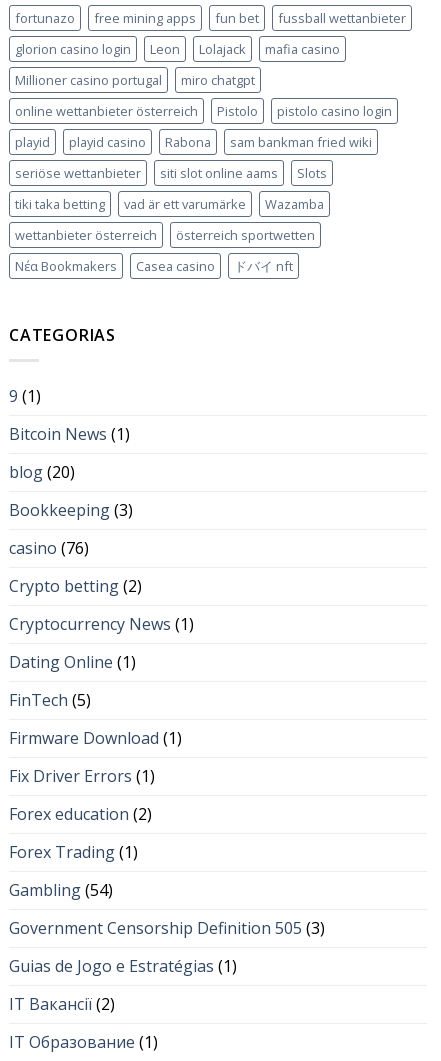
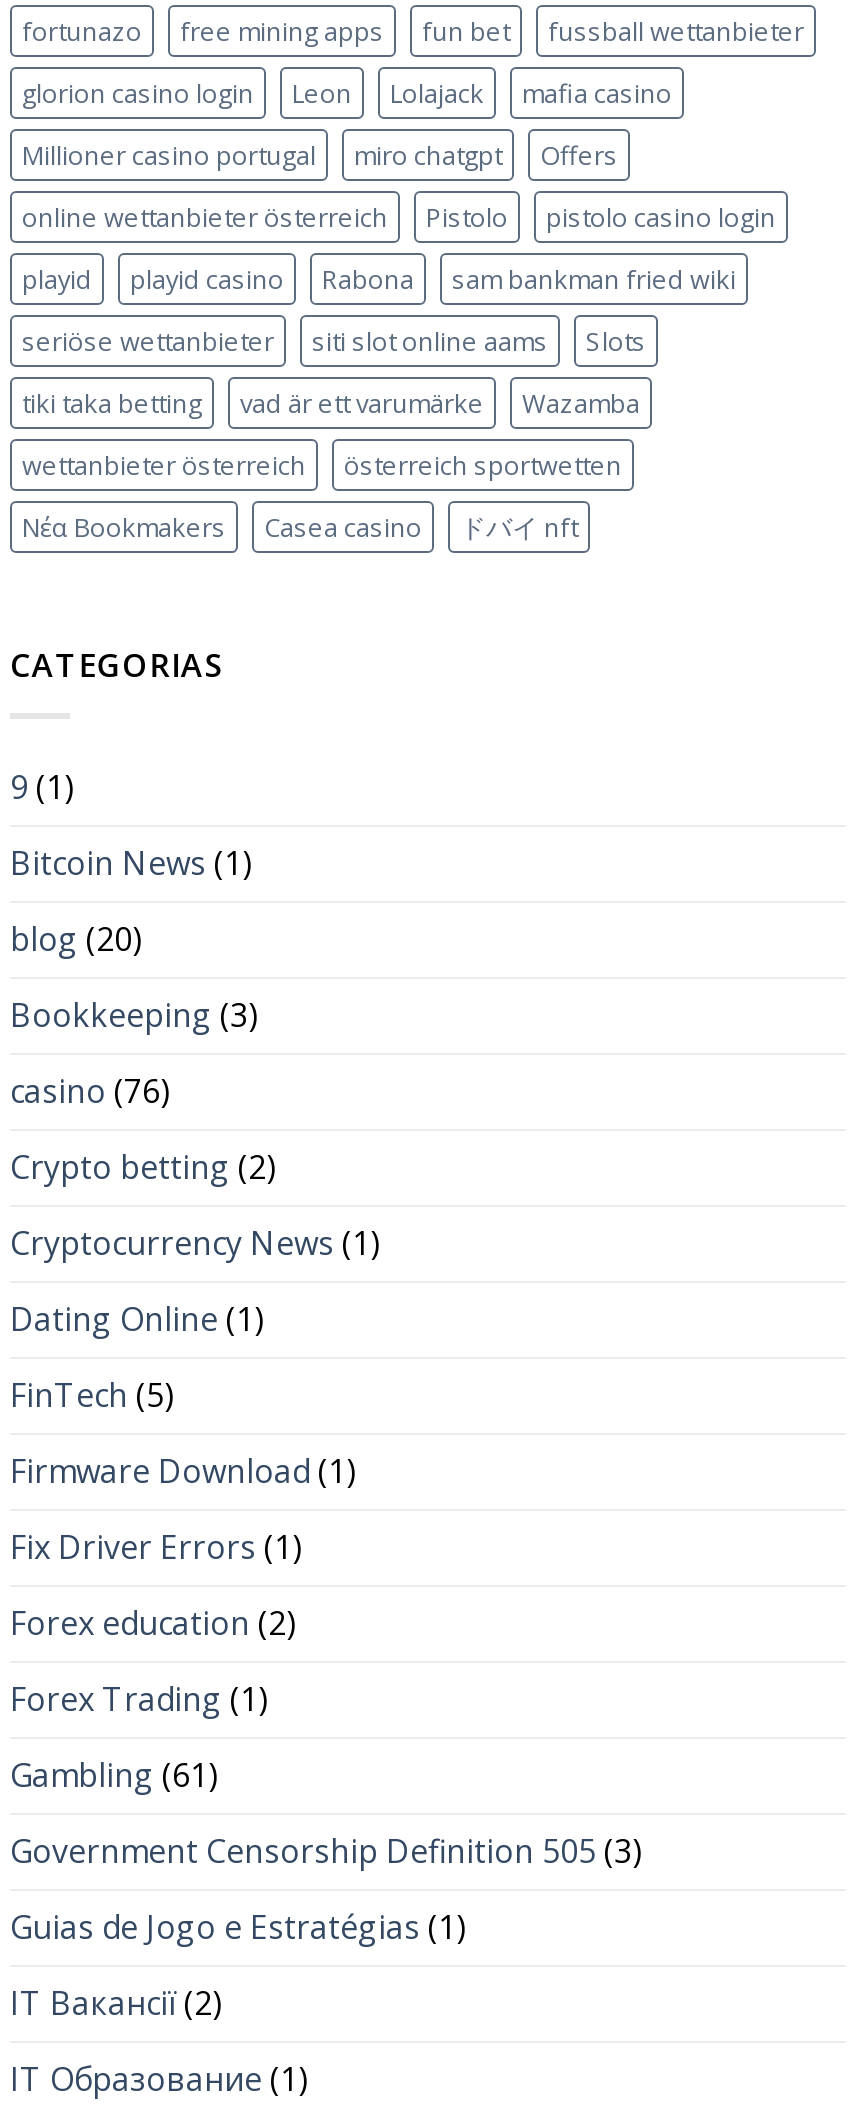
+ Offers

- Gambling (54)
+ Gambling (61)
